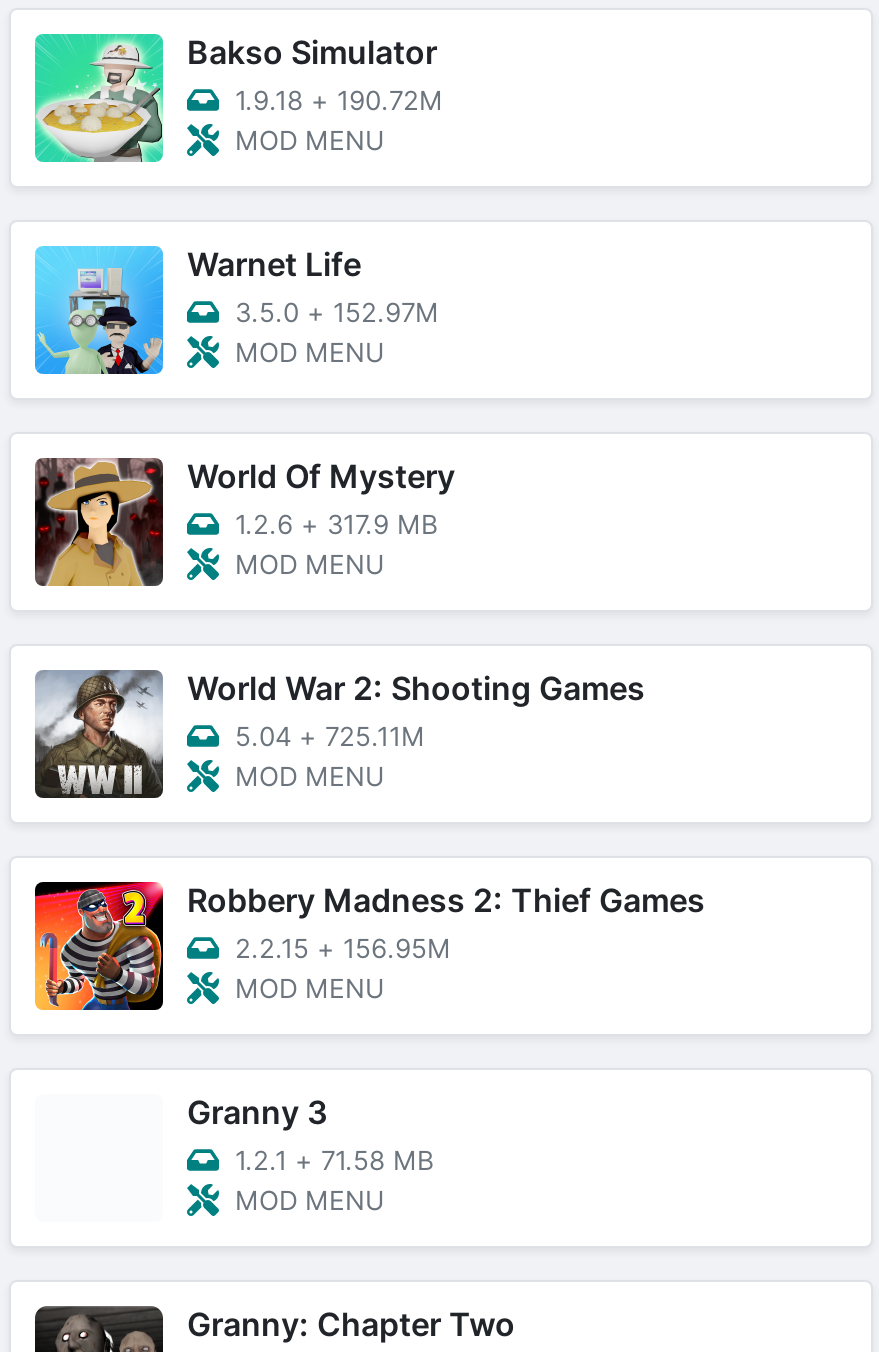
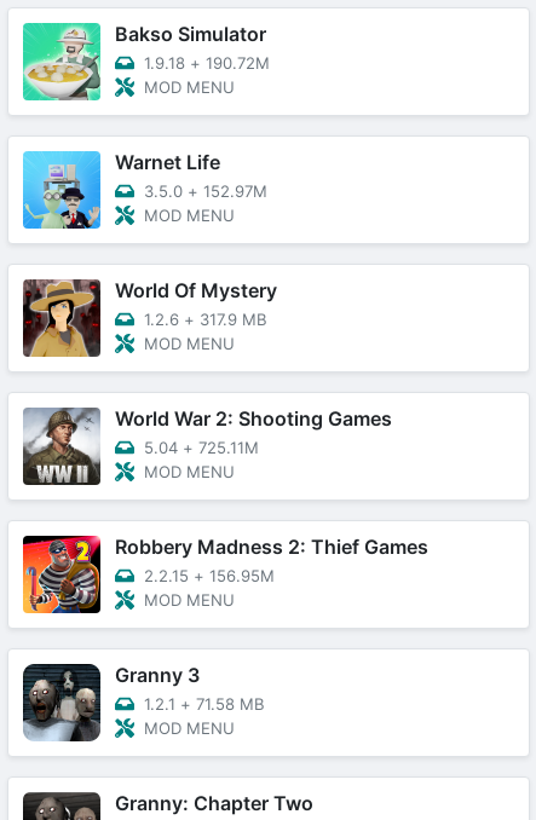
+ [image]
